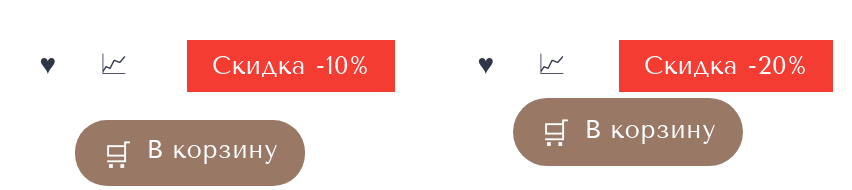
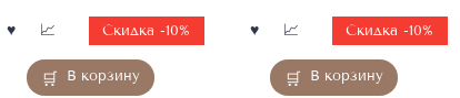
- Скидка -20%
+ Скидка -10%
